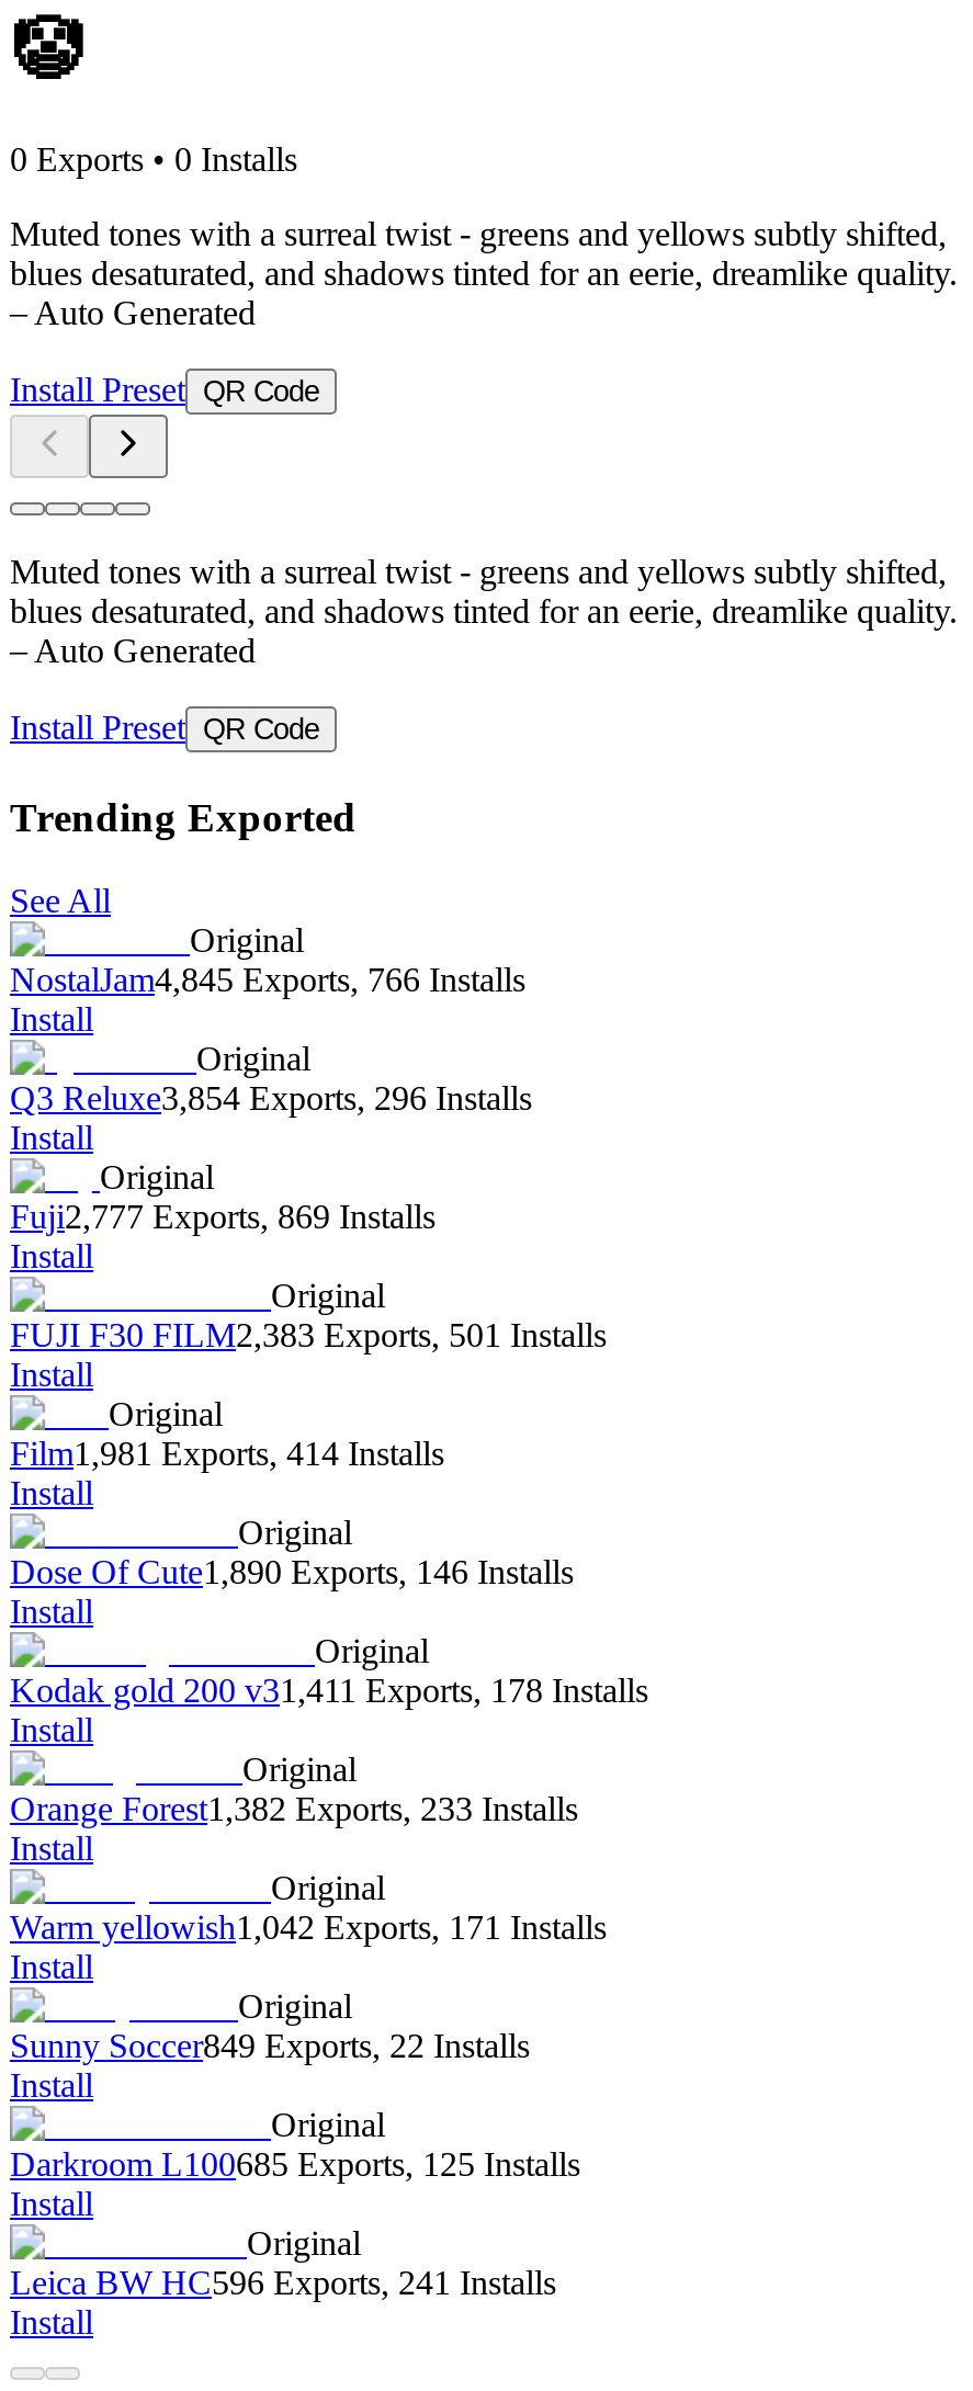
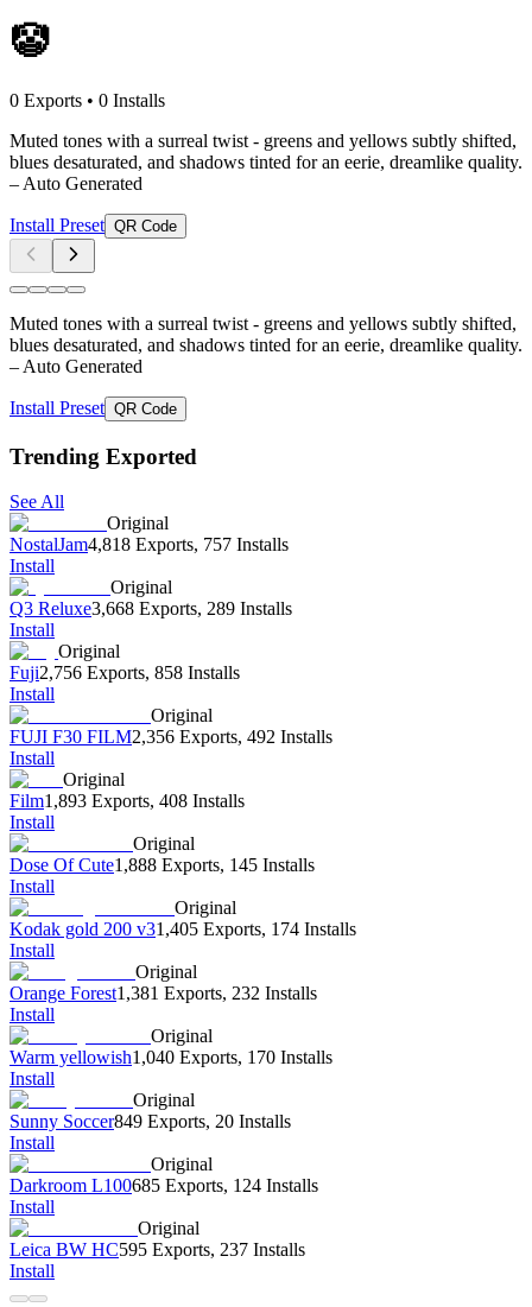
- NostalJam4,845 Exports, 766 Installs
+ NostalJam4,818 Exports, 757 Installs

- Q3 Reluxe3,854 Exports, 296 Installs
+ Q3 Reluxe3,668 Exports, 289 Installs

- Fuji2,777 Exports, 869 Installs
+ Fuji2,756 Exports, 858 Installs

- FUJI F30 FILM2,383 Exports, 501 Installs
+ FUJI F30 FILM2,356 Exports, 492 Installs

- Film1,981 Exports, 414 Installs
+ Film1,893 Exports, 408 Installs

- Dose Of Cute1,890 Exports, 146 Installs
+ Dose Of Cute1,888 Exports, 145 Installs

- Kodak gold 200 v31,411 Exports, 178 Installs
+ Kodak gold 200 v31,405 Exports, 174 Installs

- Orange Forest1,382 Exports, 233 Installs
+ Orange Forest1,381 Exports, 232 Installs

- Warm yellowish1,042 Exports, 171 Installs
+ Warm yellowish1,040 Exports, 170 Installs

- Sunny Soccer849 Exports, 22 Installs
+ Sunny Soccer849 Exports, 20 Installs

- Darkroom L100685 Exports, 125 Installs
+ Darkroom L100685 Exports, 124 Installs

- Leica BW HC596 Exports, 241 Installs
+ Leica BW HC595 Exports, 237 Installs
